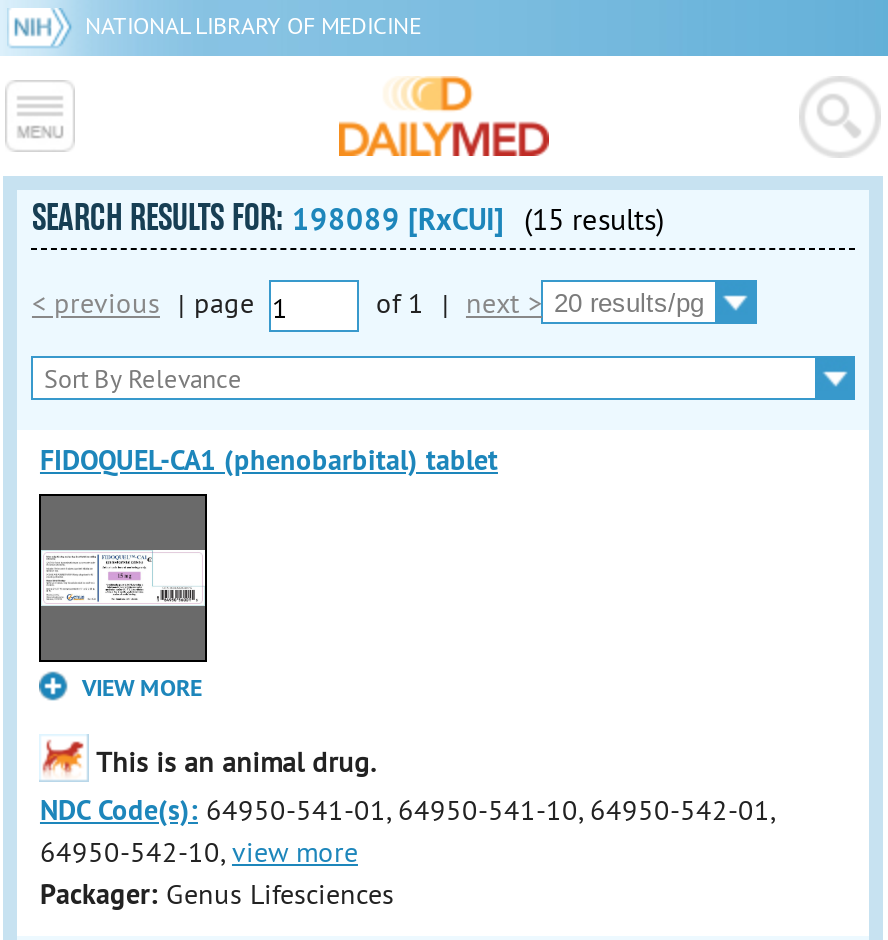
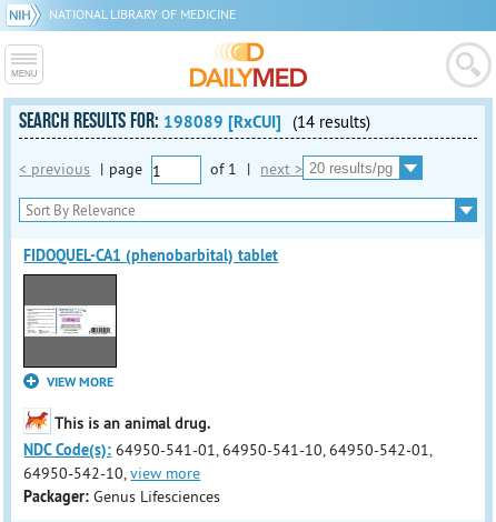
- SEARCH RESULTS FOR: 198089 [RxCUI] (15 results)
+ SEARCH RESULTS FOR: 198089 [RxCUI] (14 results)
